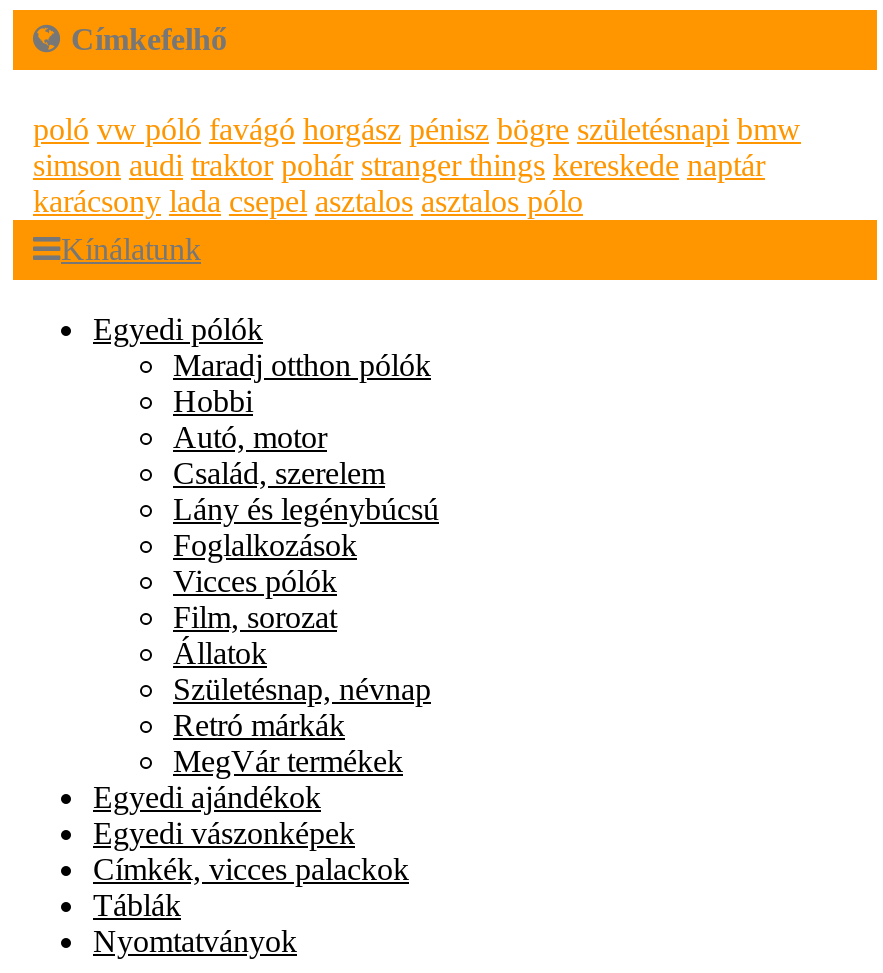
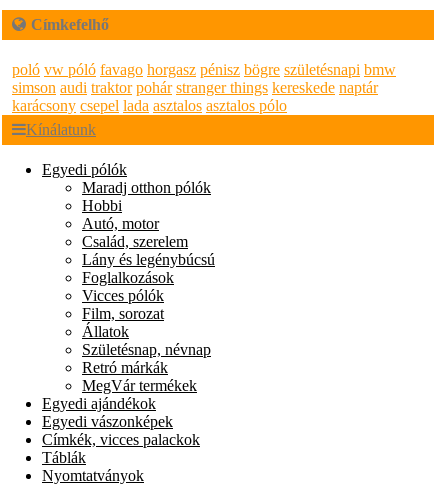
- poló vw póló favágó horgász pénisz bögre születésnapi bmw
+ poló vw póló favago horgasz pénisz bögre születésnapi bmw

- karácsony lada csepel asztalos asztalos pólo
+ karácsony csepel lada asztalos asztalos pólo
